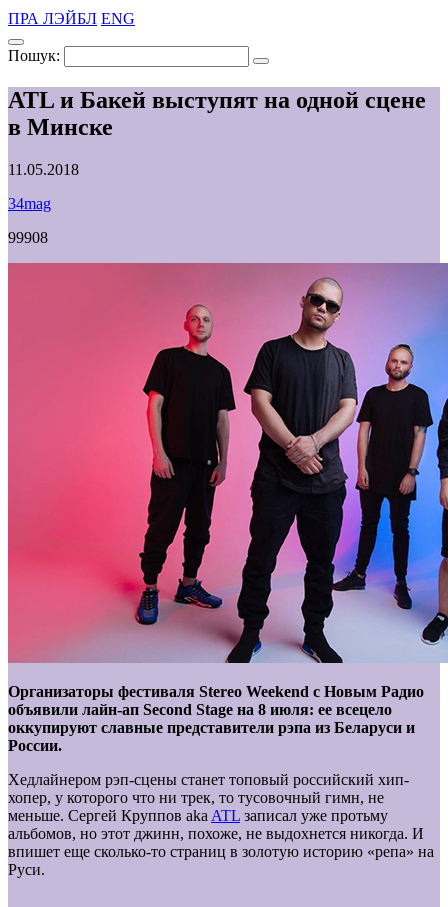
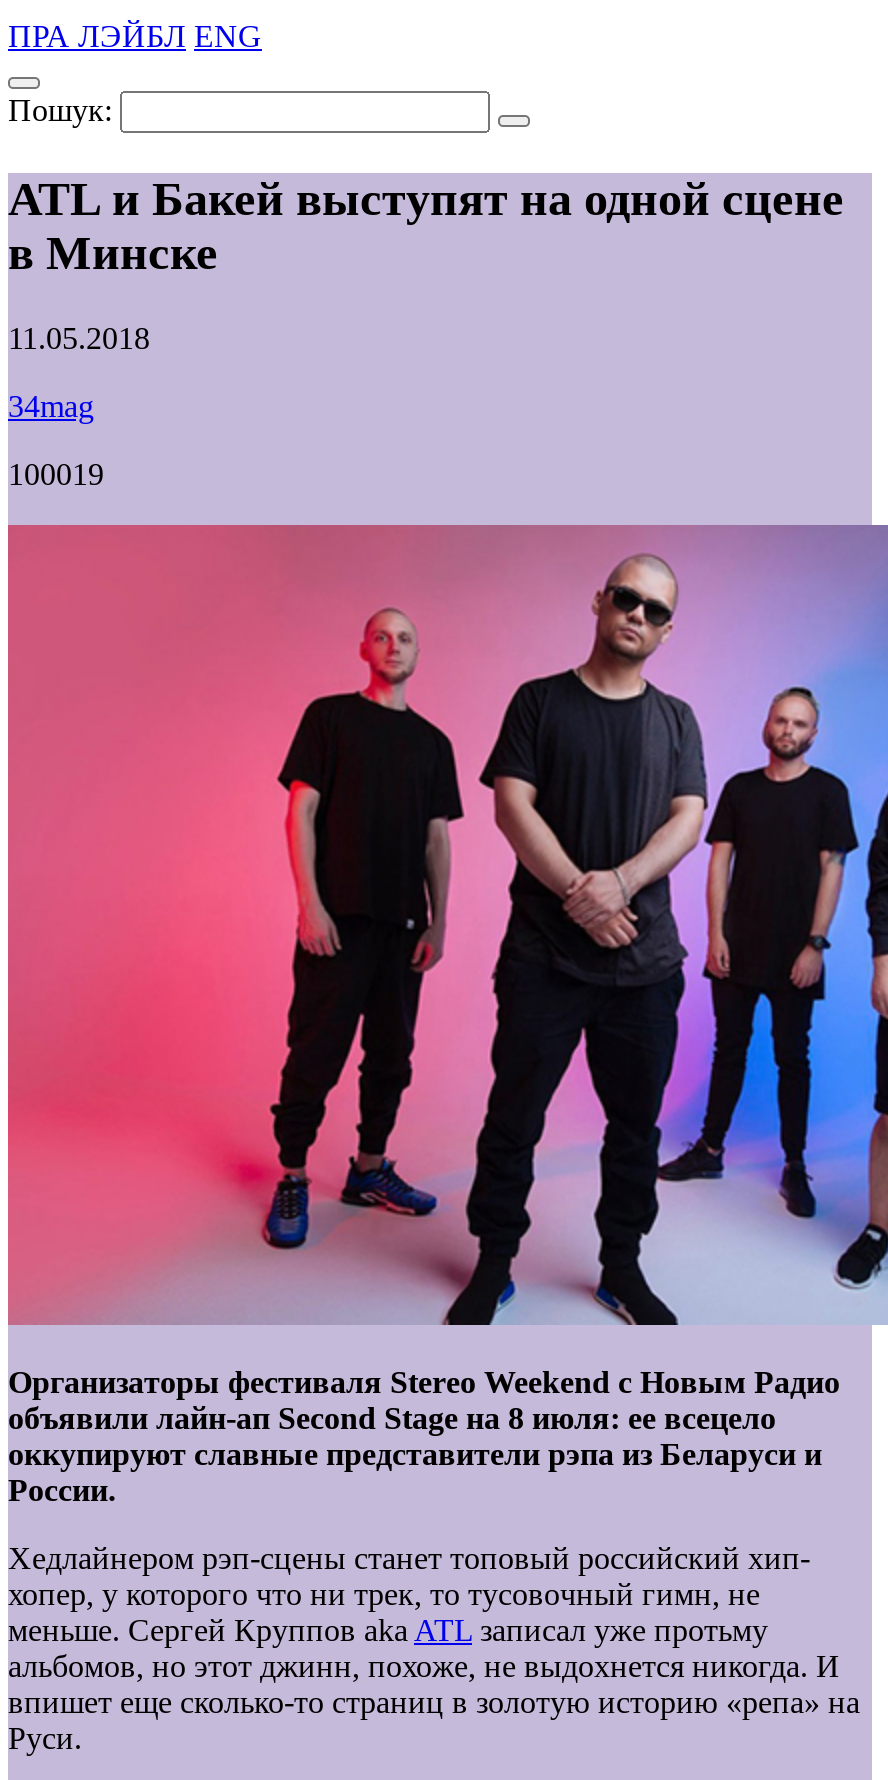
- 99908
+ 100019
